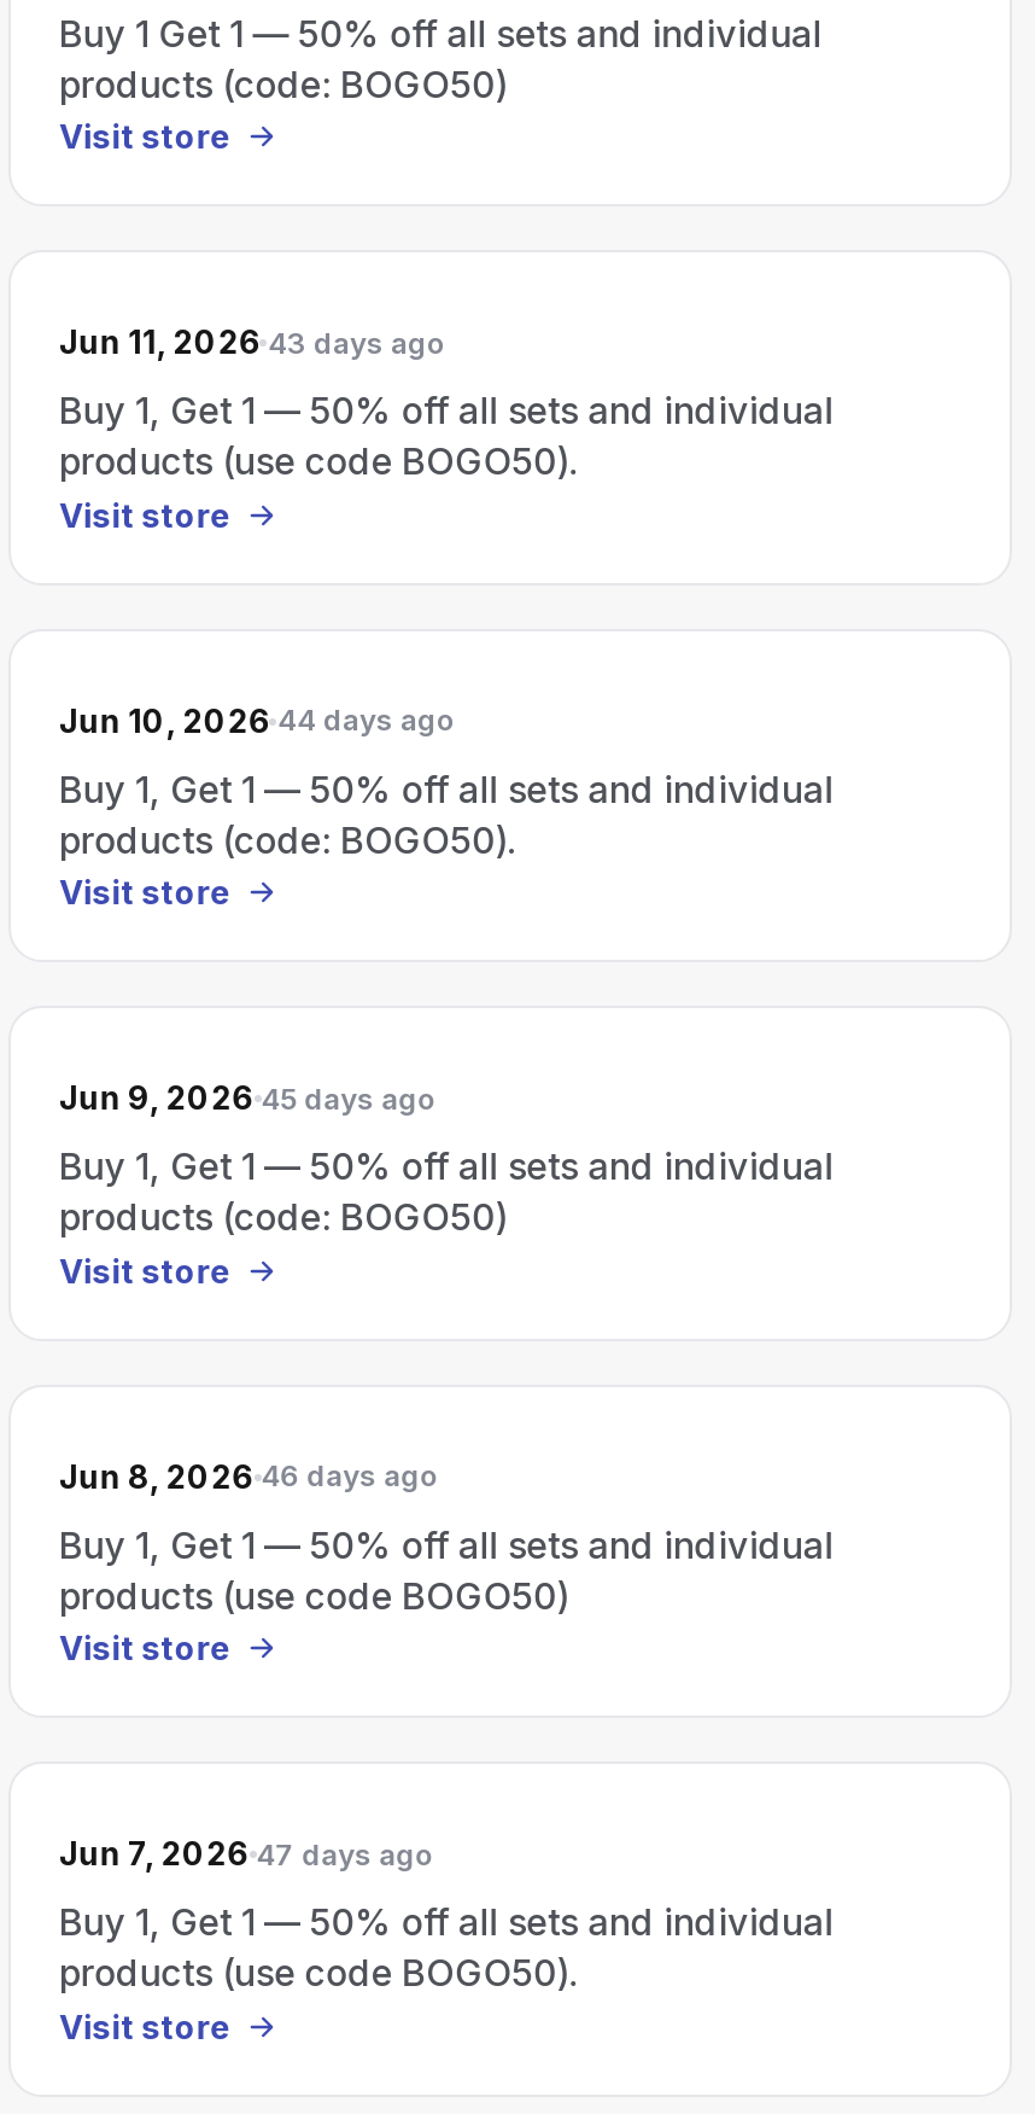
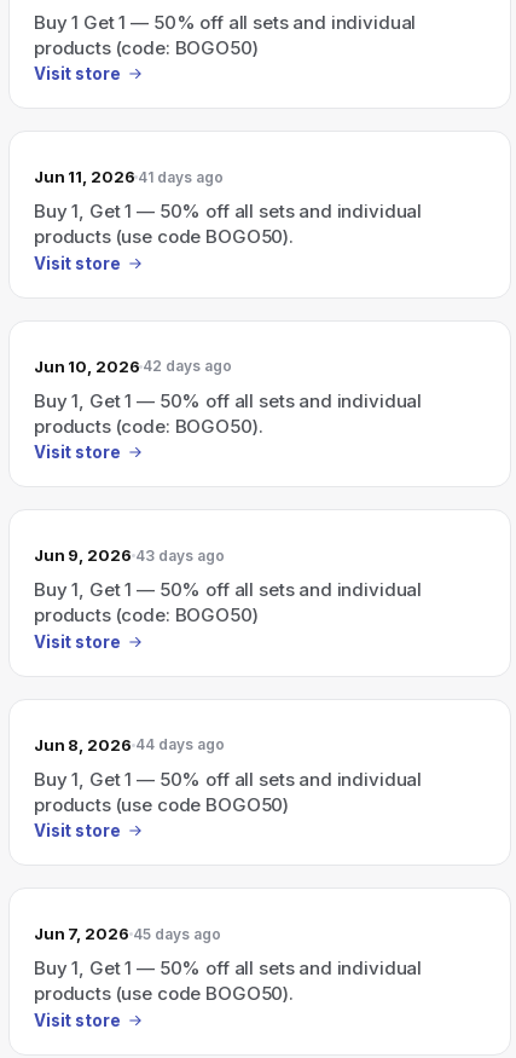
- Jun 11, 2026 43 days ago
+ Jun 11, 2026 41 days ago

- Jun 10, 2026 44 days ago
+ Jun 10, 2026 42 days ago

- Jun 9, 2026 45 days ago
+ Jun 9, 2026 43 days ago

- Jun 8, 2026 46 days ago
+ Jun 8, 2026 44 days ago

- Jun 7, 2026 47 days ago
+ Jun 7, 2026 45 days ago
